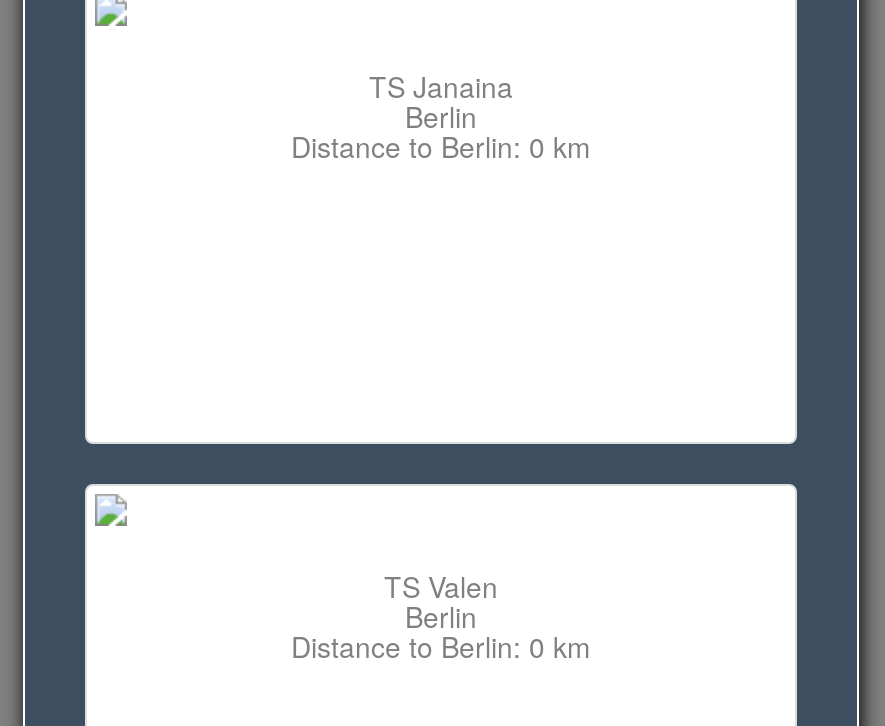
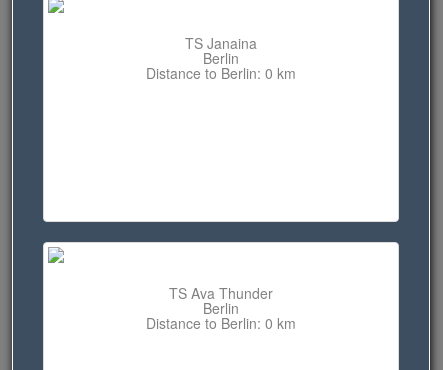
- TS Valen
+ TS Ava Thunder
